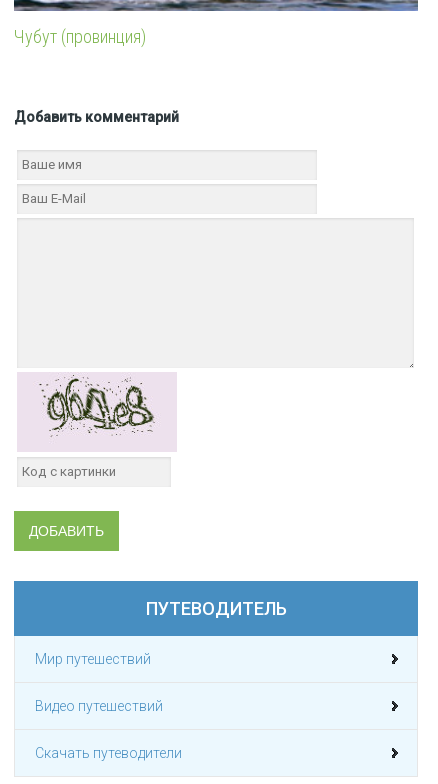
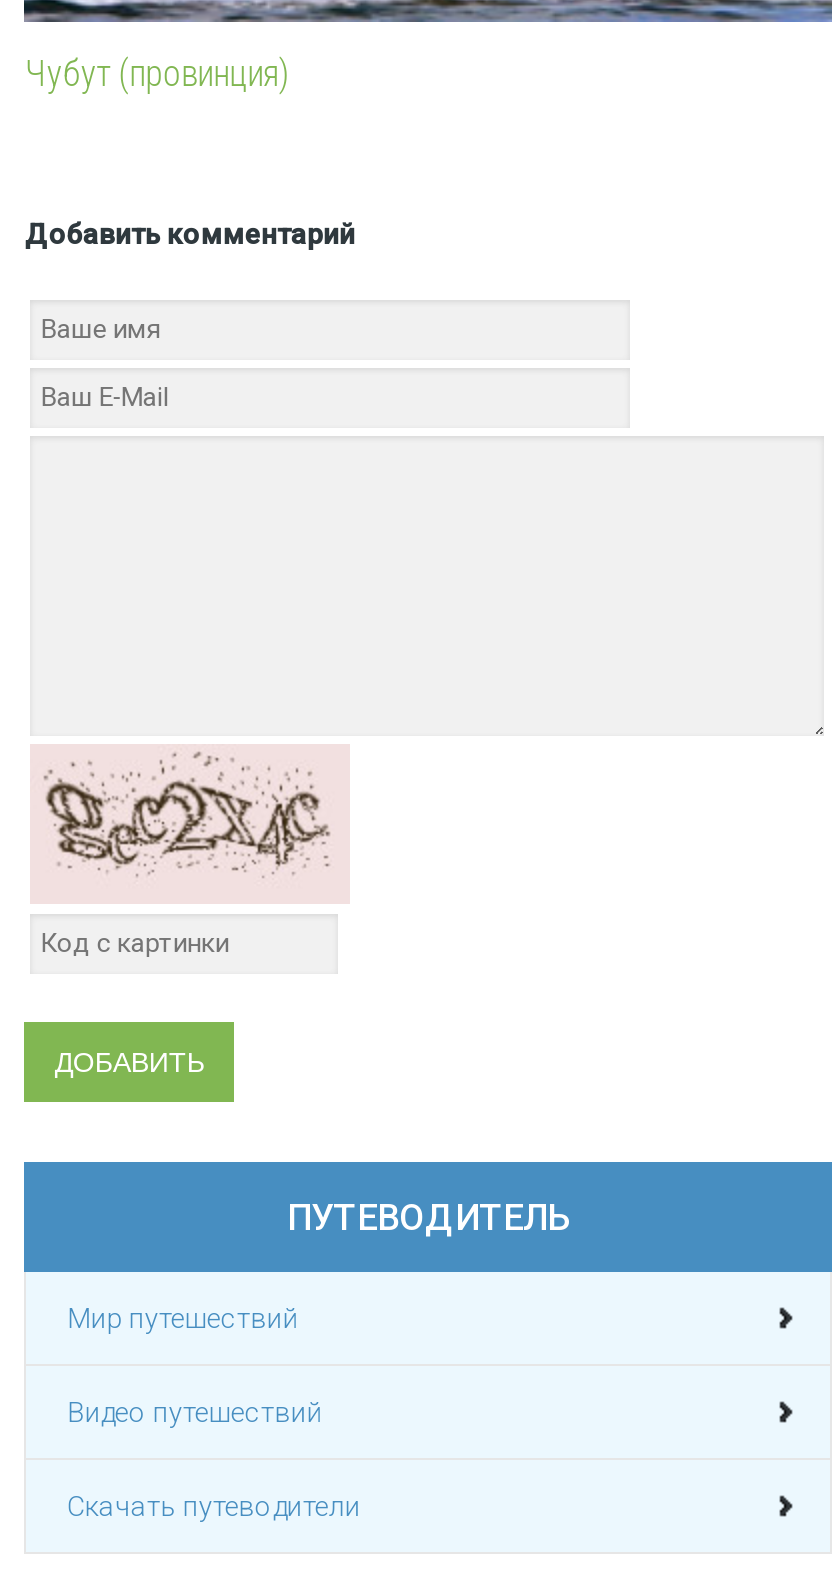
- [image]
+ [image]
